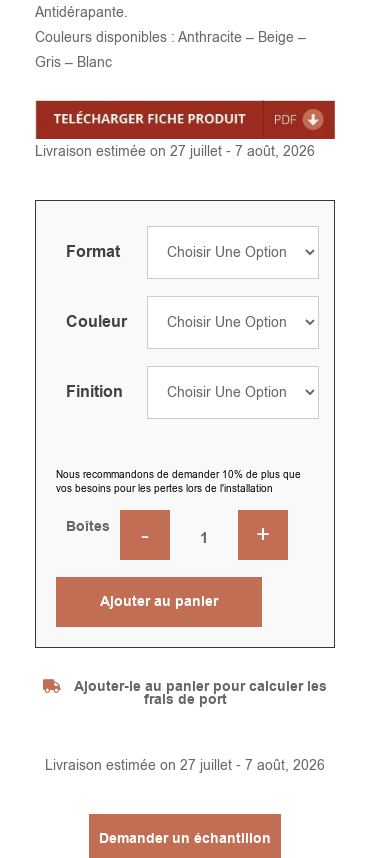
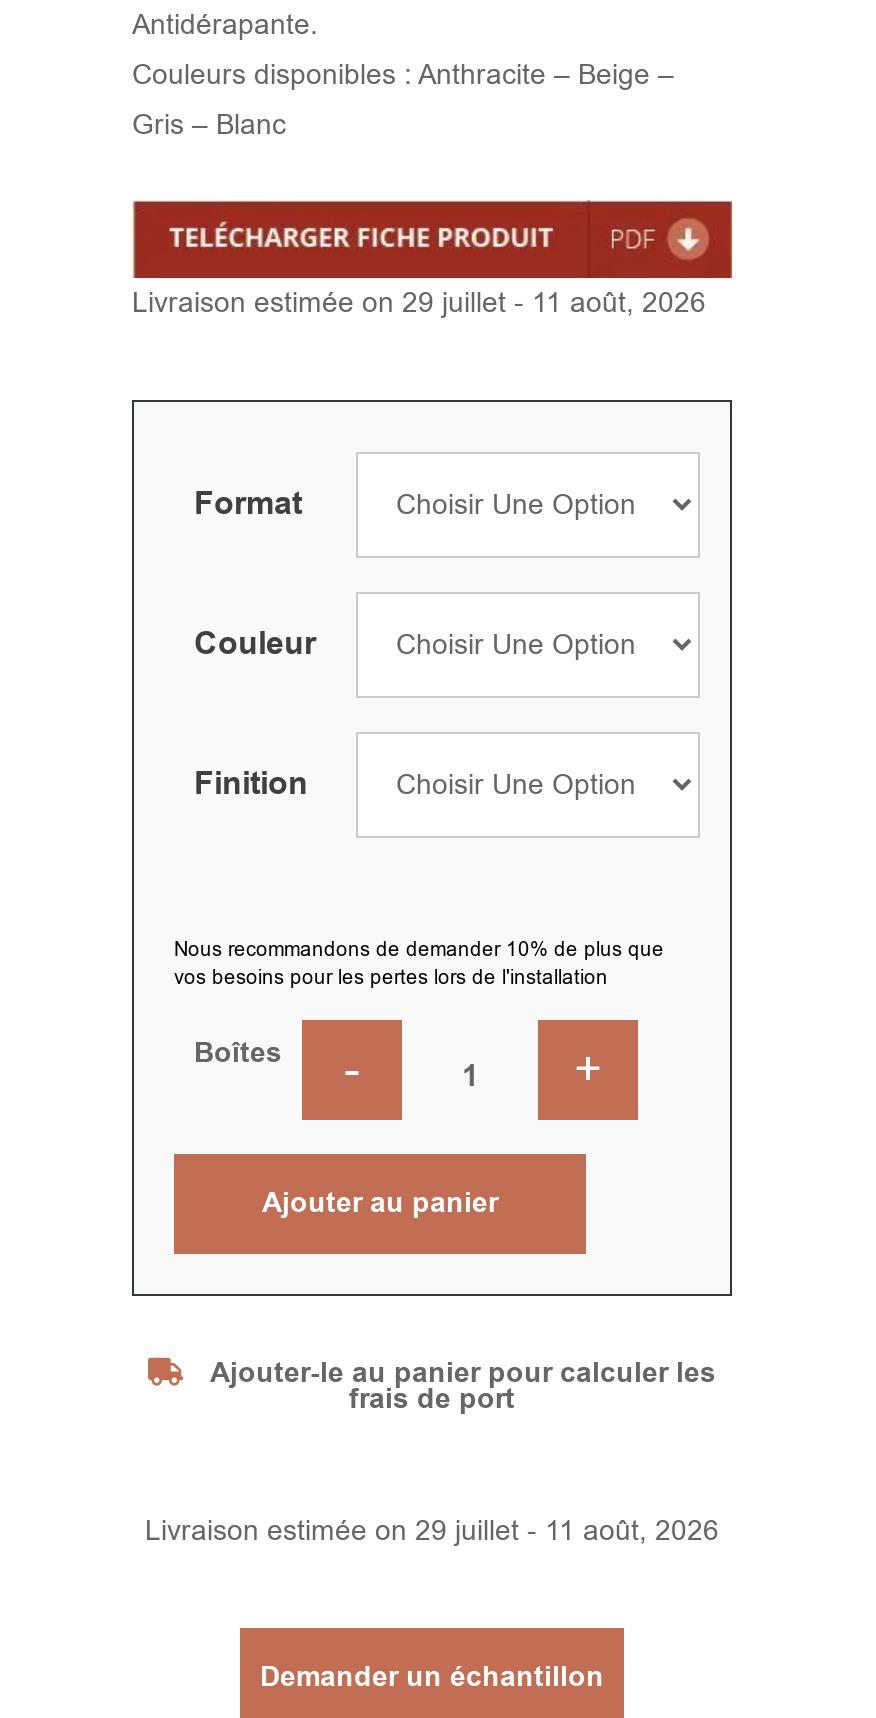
- Livraison estimée on 27 juillet - 7 août, 2026
+ Livraison estimée on 29 juillet - 11 août, 2026

- Livraison estimée on 27 juillet - 7 août, 2026
+ Livraison estimée on 29 juillet - 11 août, 2026
